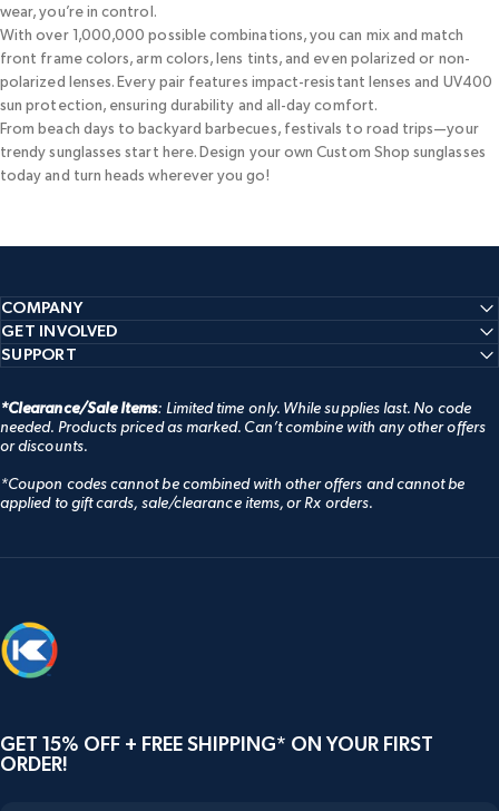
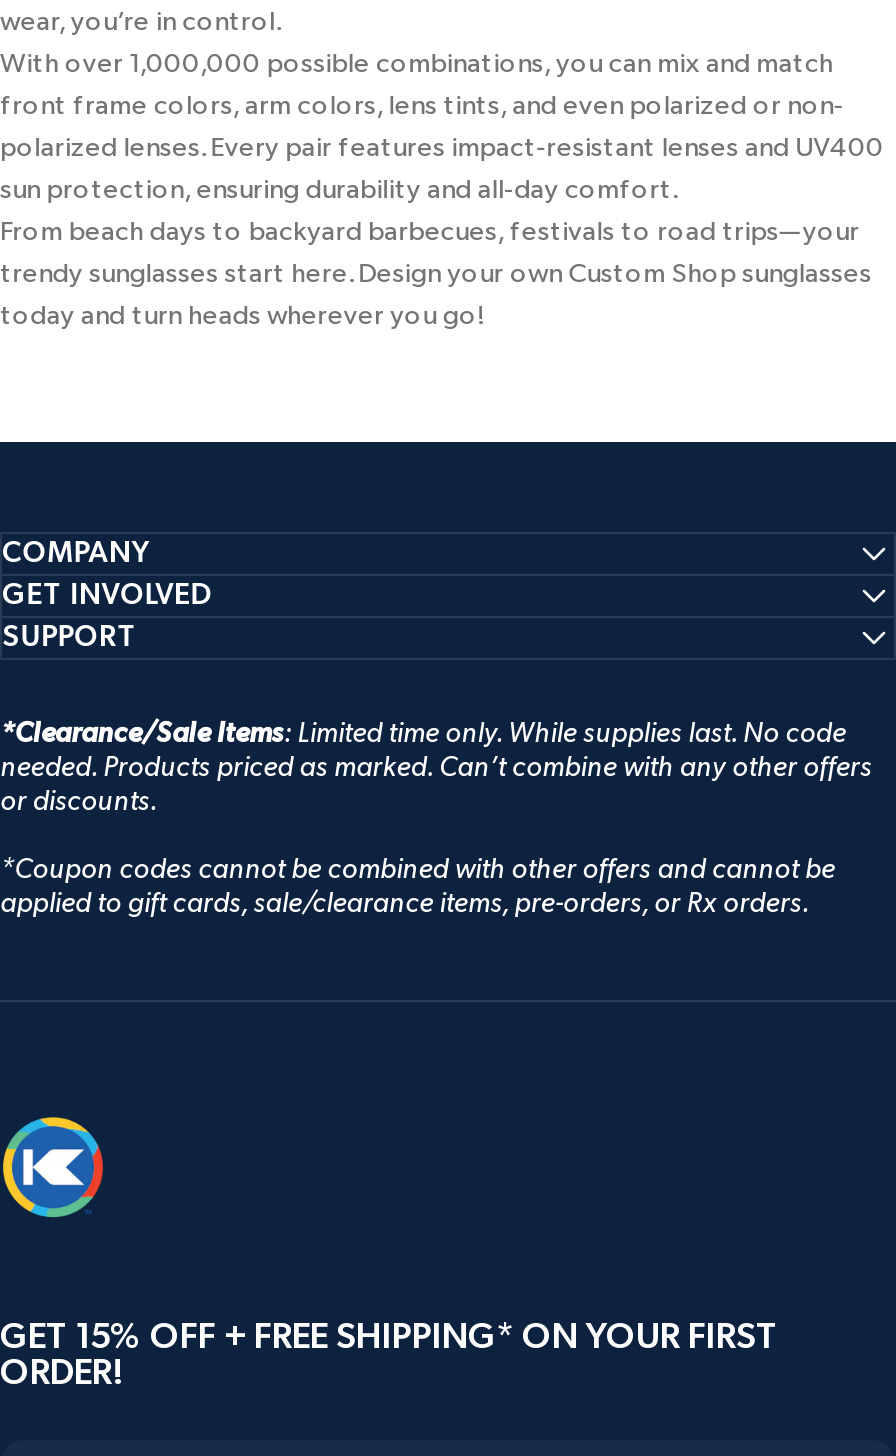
- applied to gift cards, sale/clearance items, or Rx orders.
+ applied to gift cards, sale/clearance items, pre-orders, or Rx orders.
